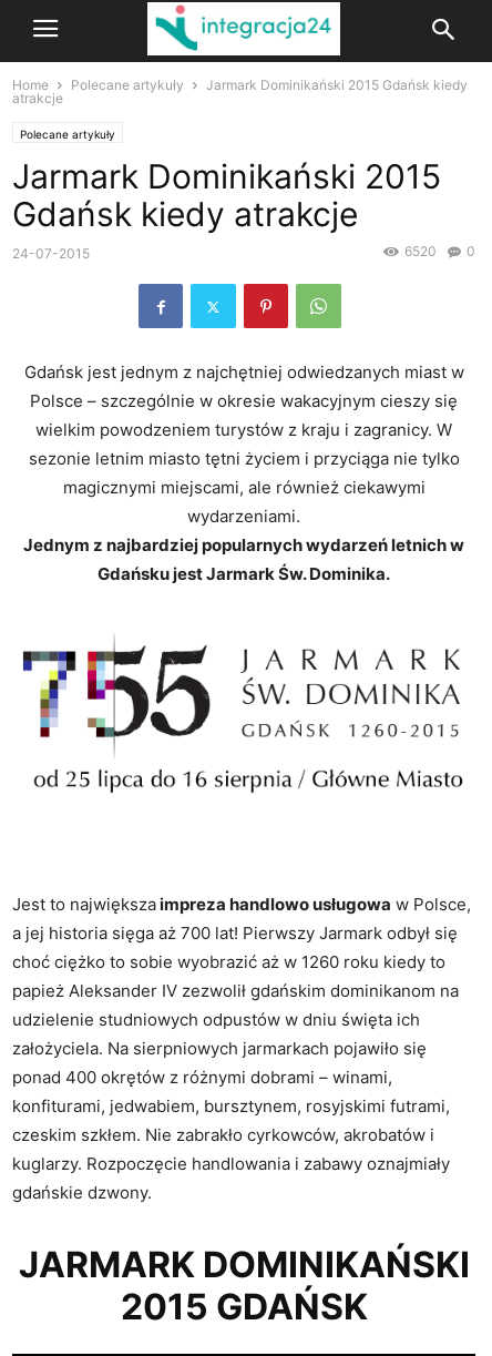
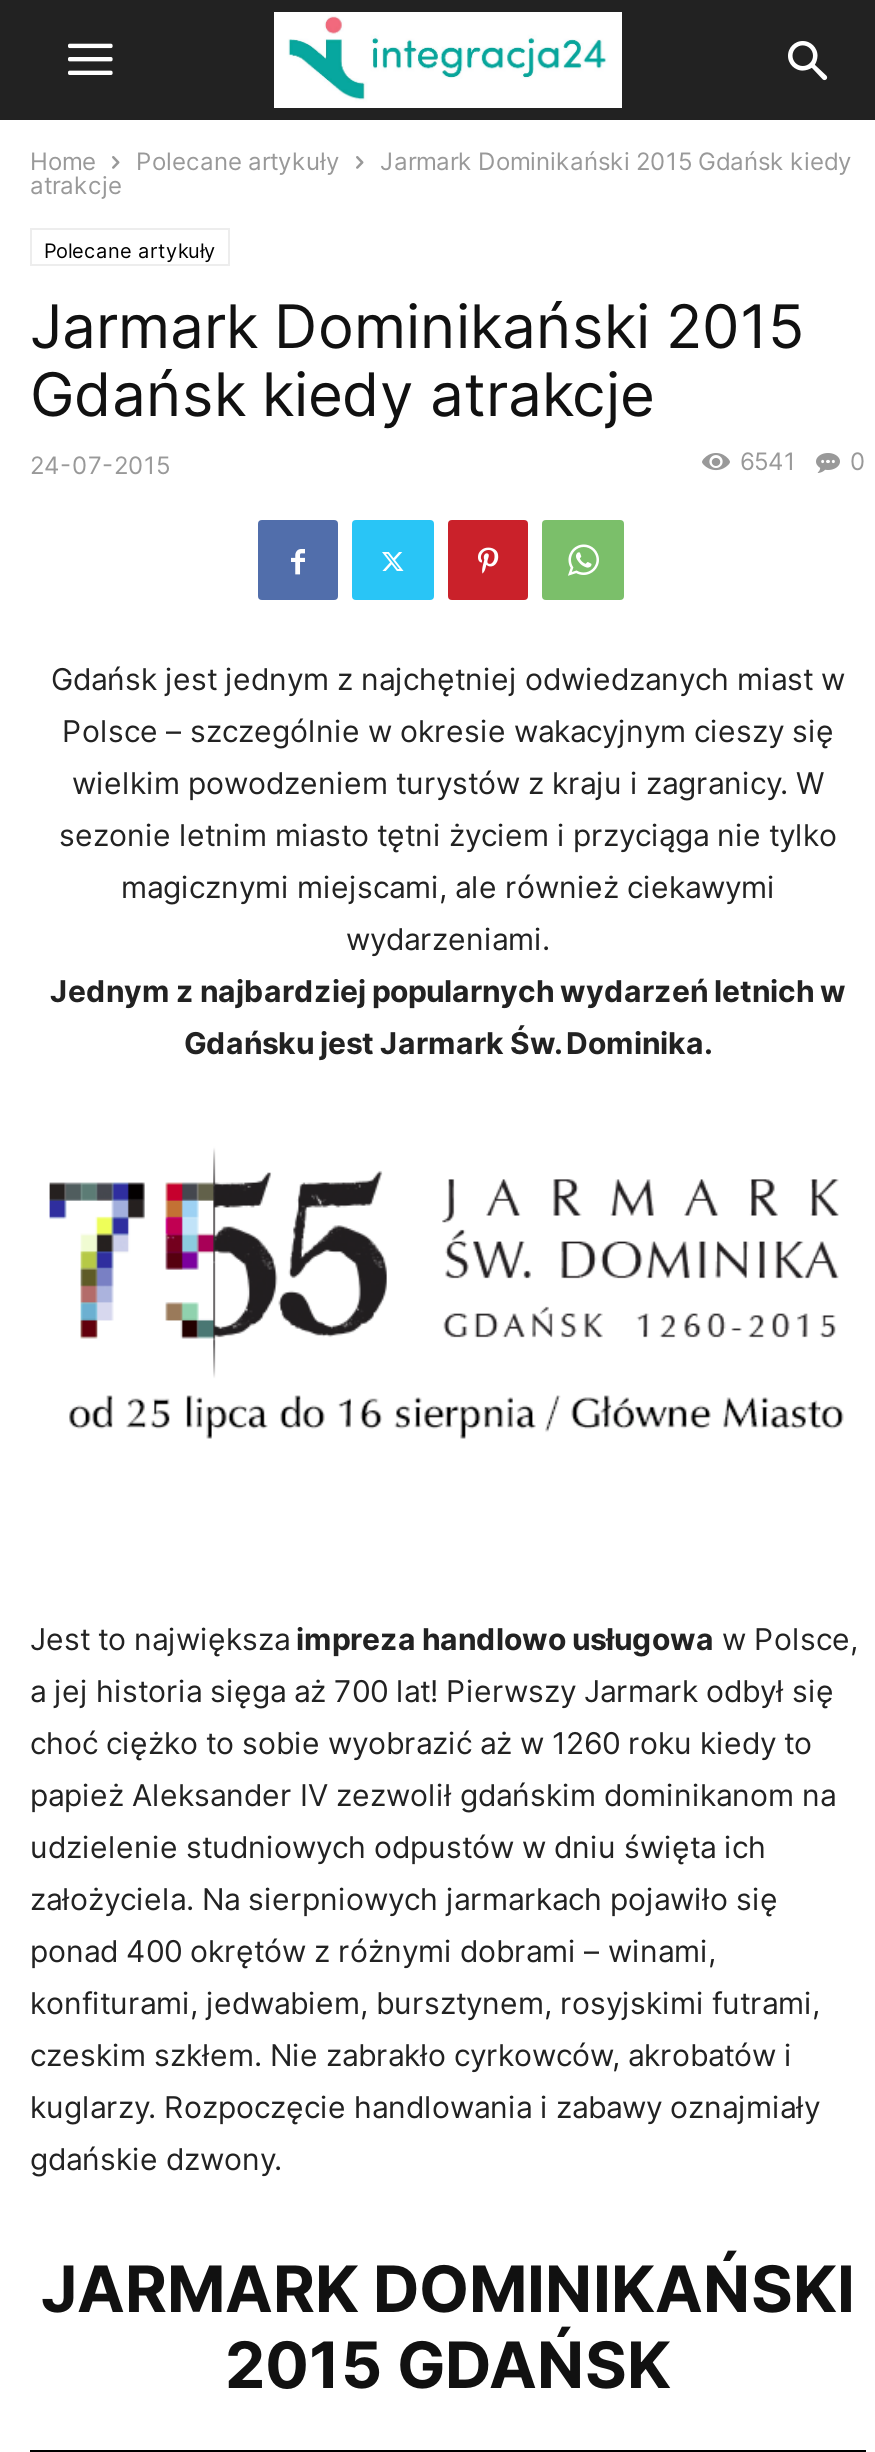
- 6520 0
+ 6541 0
